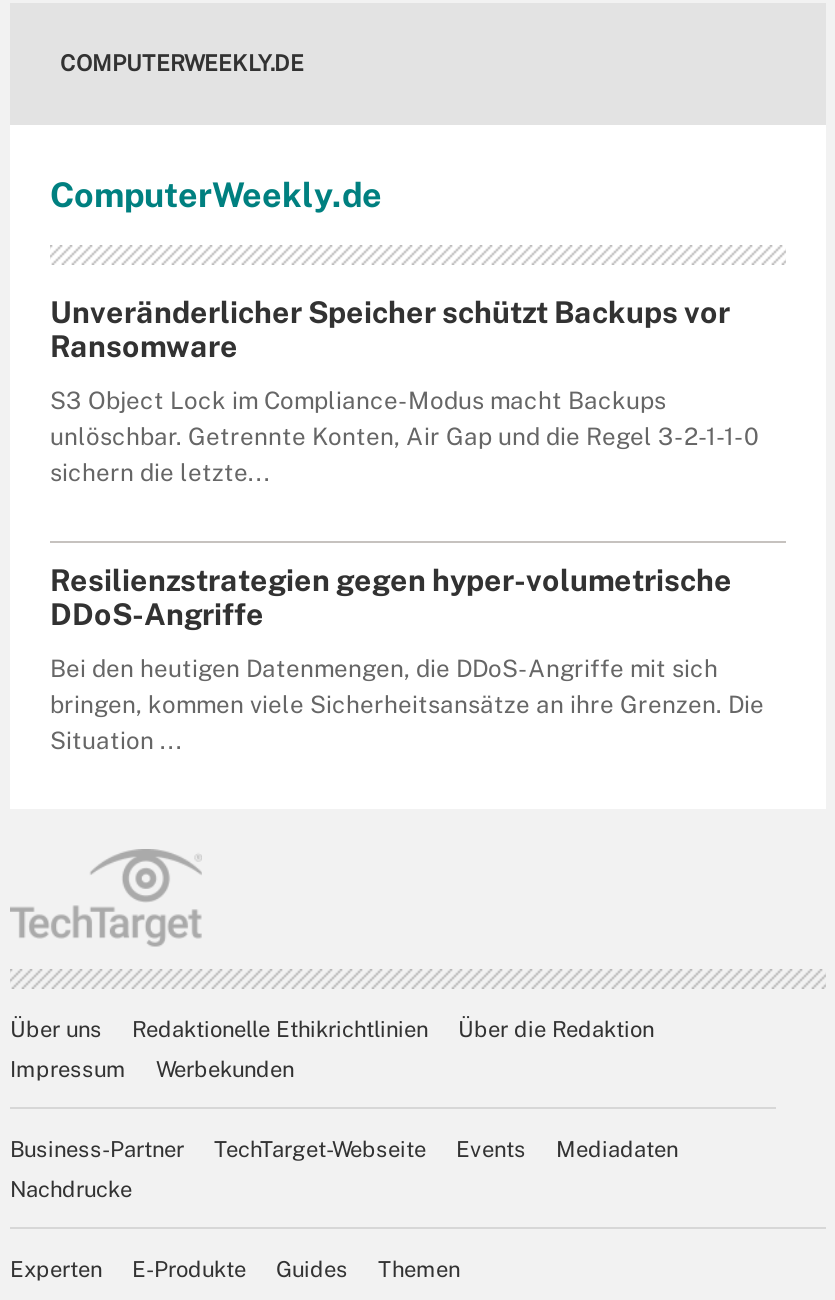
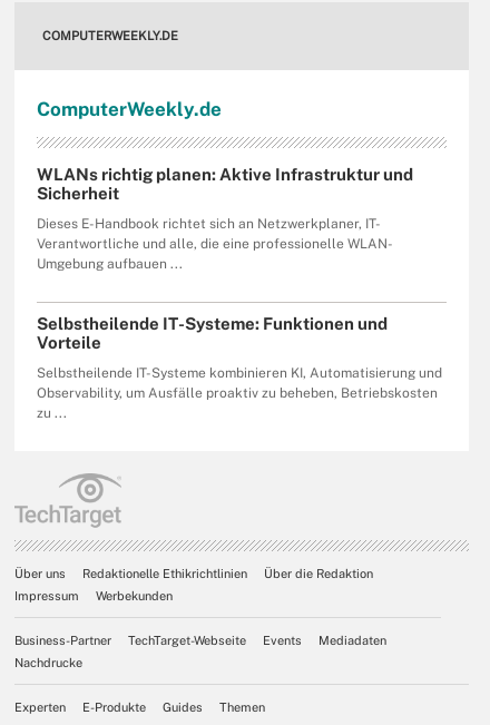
- Unveränderlicher Speicher schützt Backups vor
- Ransomware
+ WLANs richtig planen: Aktive Infrastruktur und
+ Sicherheit

- S3 Object Lock im Compliance-Modus macht Backups
- unlöschbar. Getrennte Konten, Air Gap und die Regel 3-2-1-1-0
- sichern die letzte...
+ Dieses E-Handbook richtet sich an Netzwerkplaner, IT-
+ Verantwortliche und alle, die eine professionelle WLAN-
+ Umgebung aufbauen ...

- Resilienzstrategien gegen hyper-volumetrische
- DDoS-Angriffe
+ Selbstheilende IT-Systeme: Funktionen und
+ Vorteile

- Bei den heutigen Datenmengen, die DDoS-Angriffe mit sich
- bringen, kommen viele Sicherheitsansätze an ihre Grenzen. Die
- Situation ...
+ Selbstheilende IT-Systeme kombinieren KI, Automatisierung und
+ Observability, um Ausfälle proaktiv zu beheben, Betriebskosten
+ zu ...
